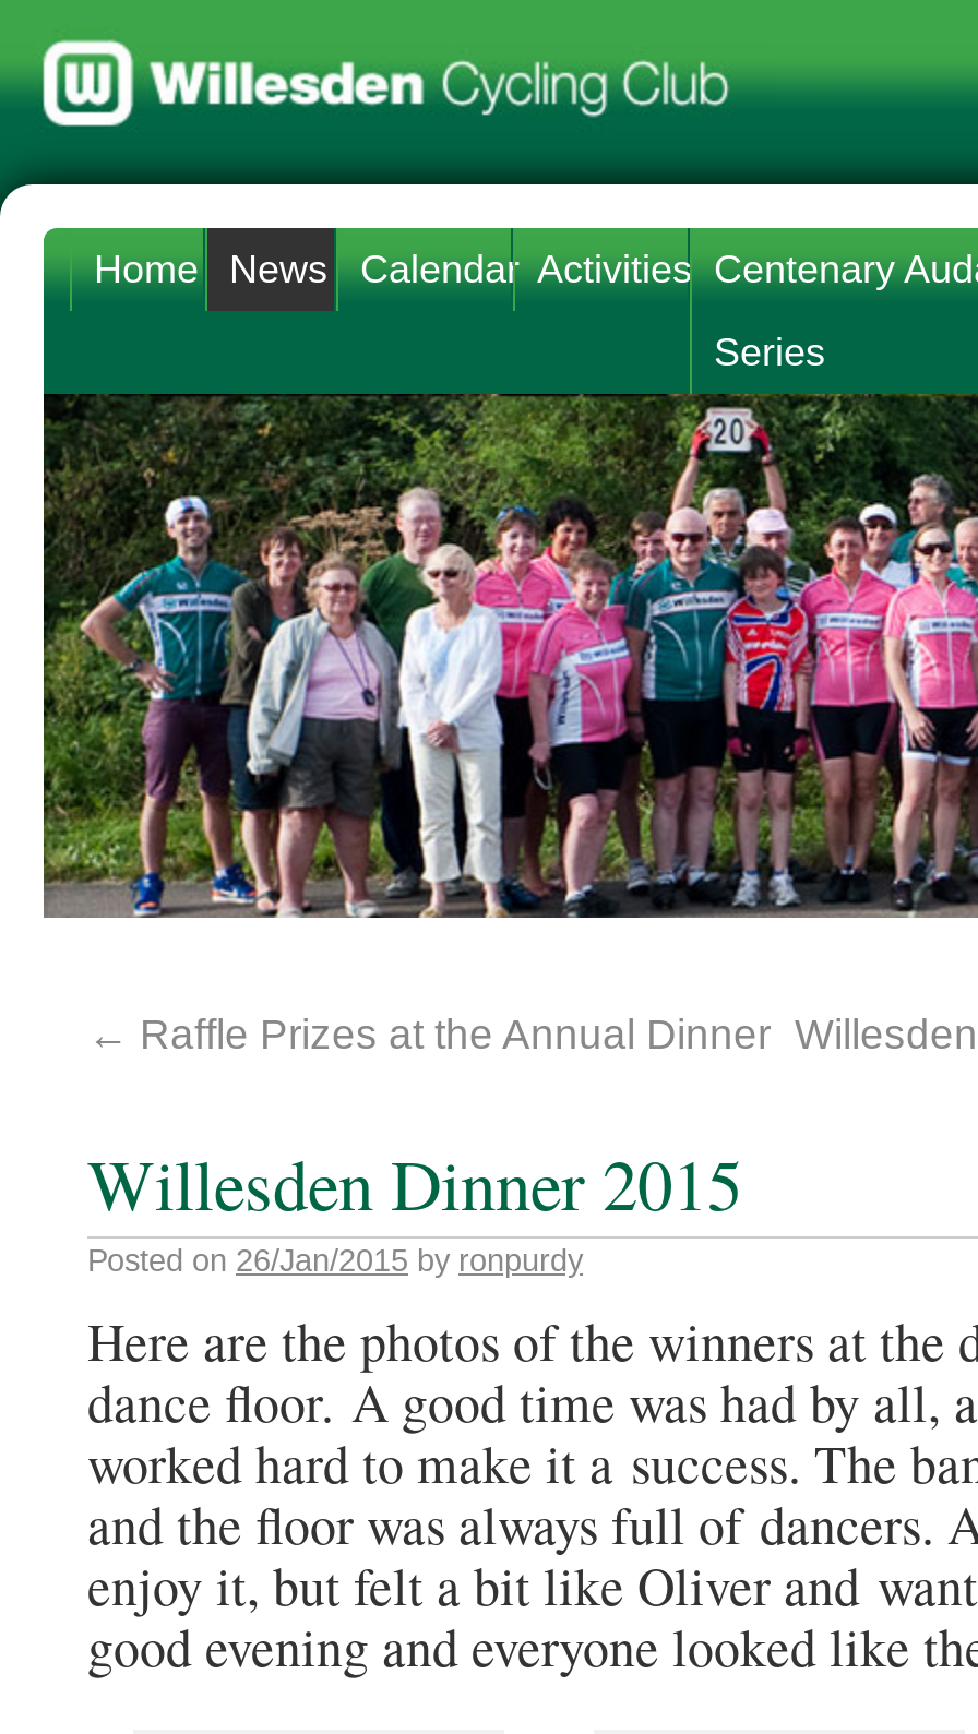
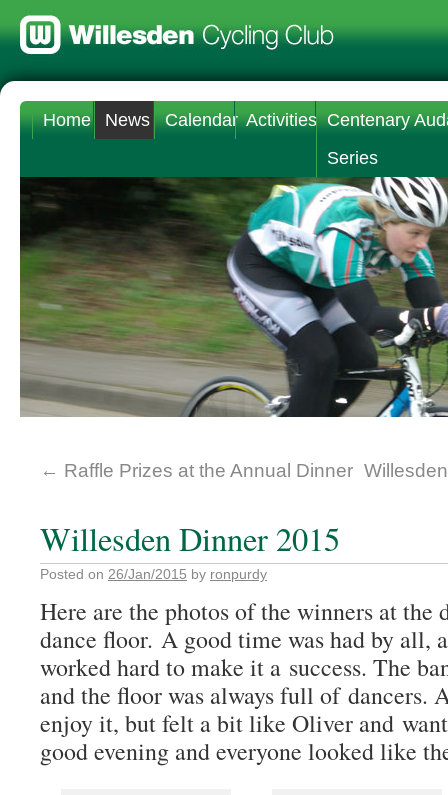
- [image]
+ [image]
